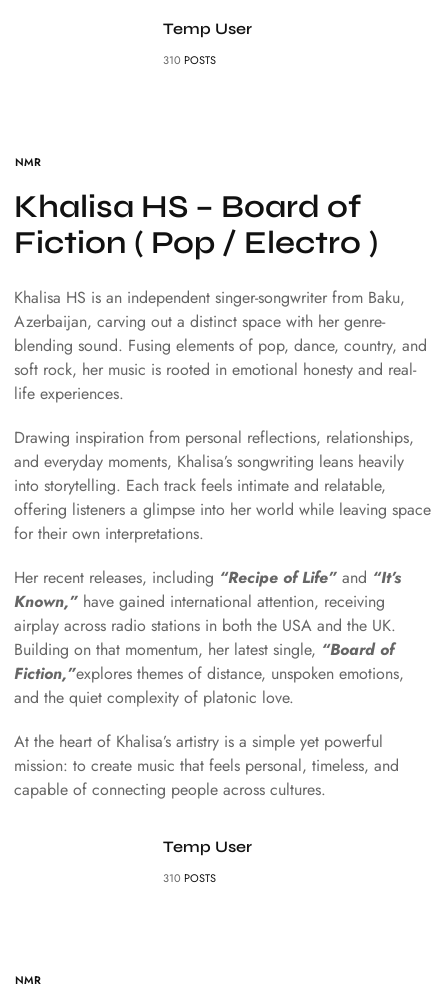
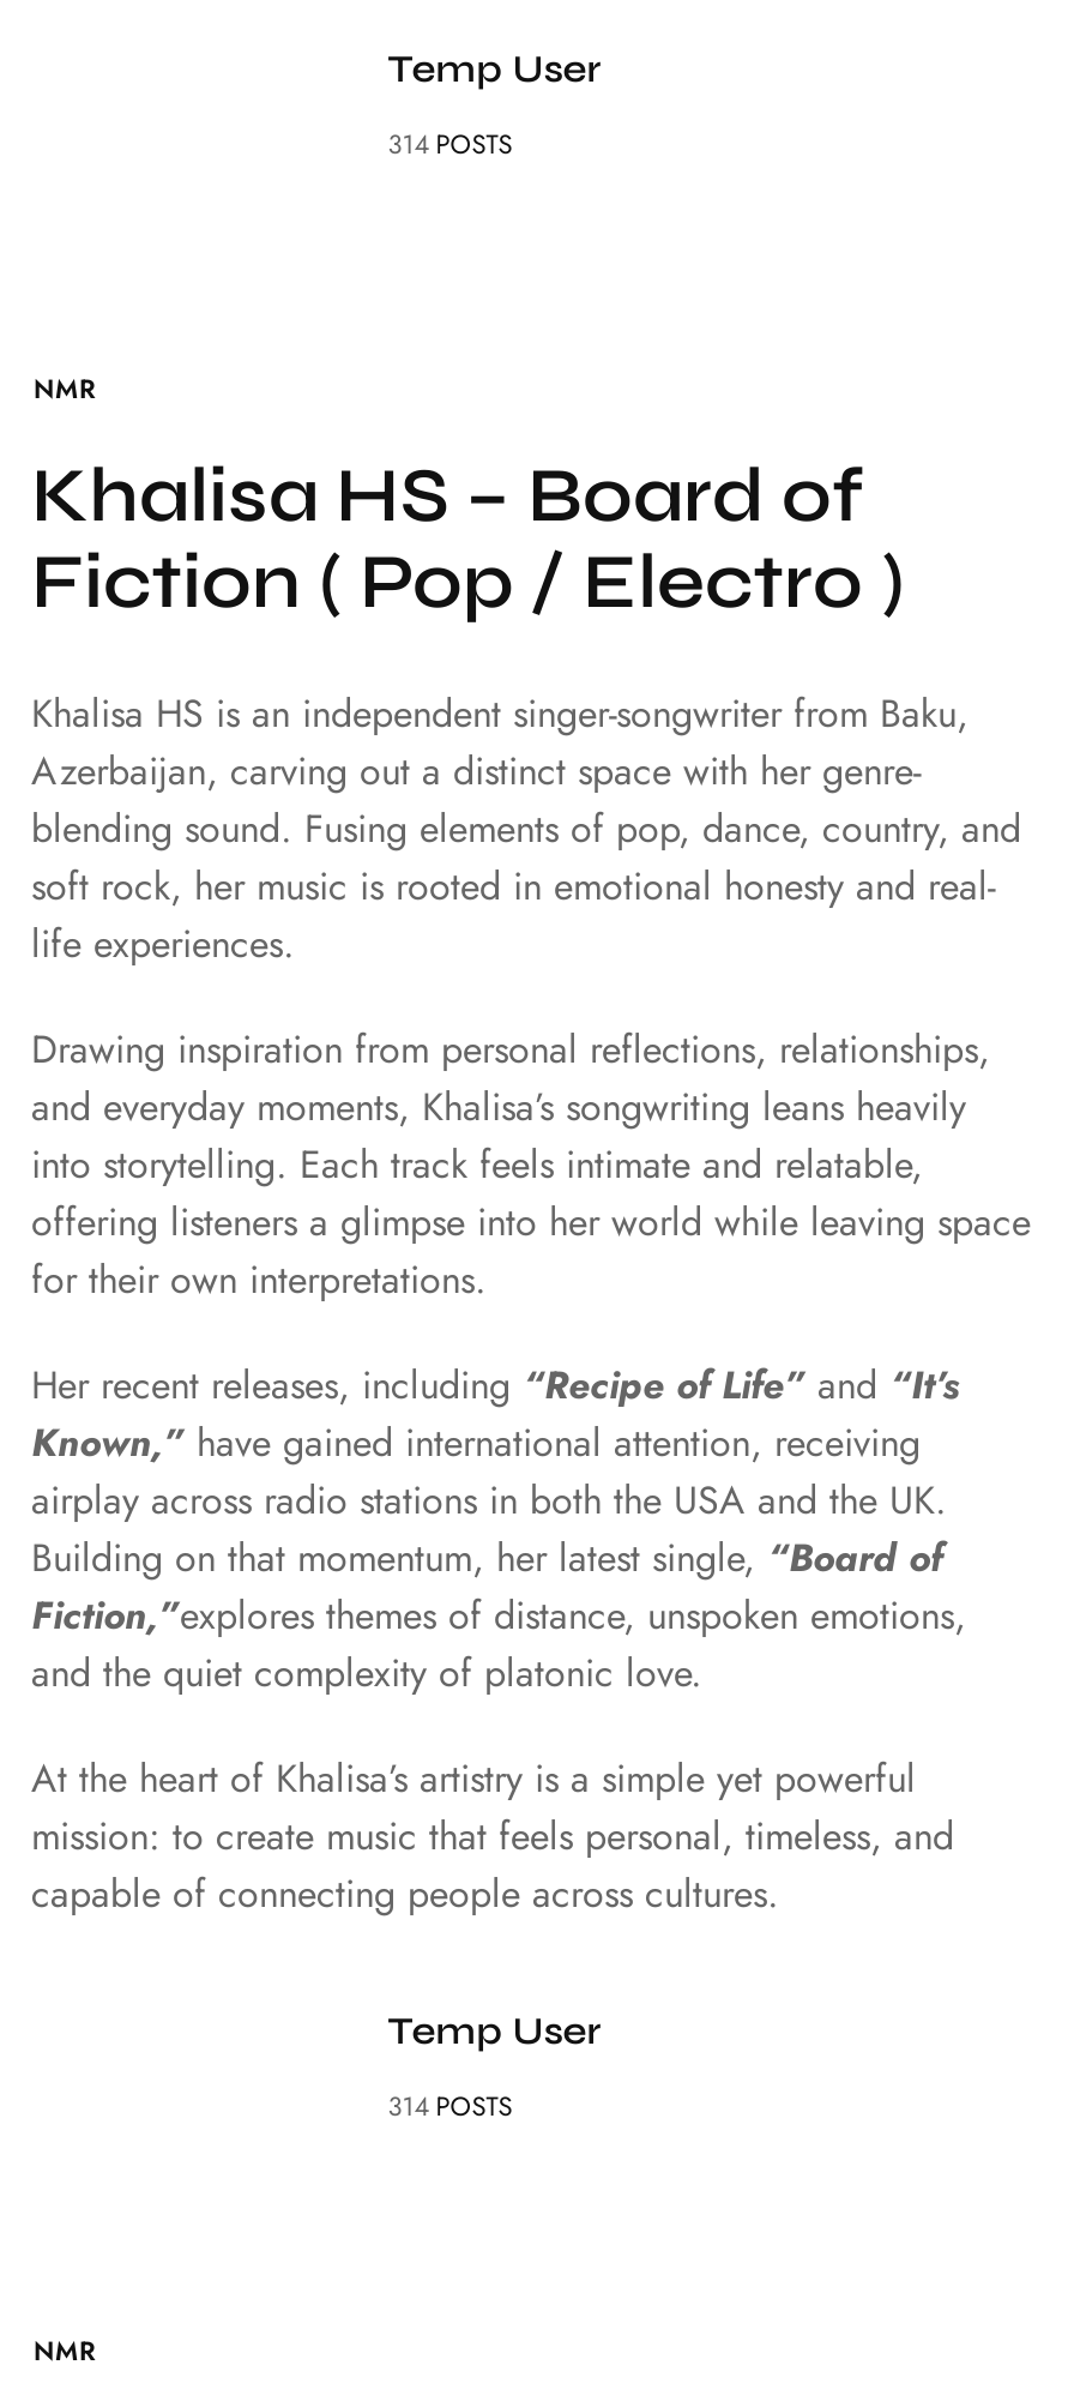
- 310 POSTS
+ 314 POSTS

- 310 POSTS
+ 314 POSTS
